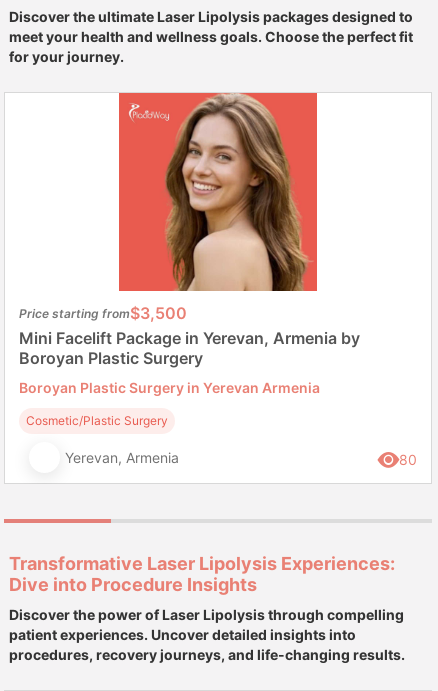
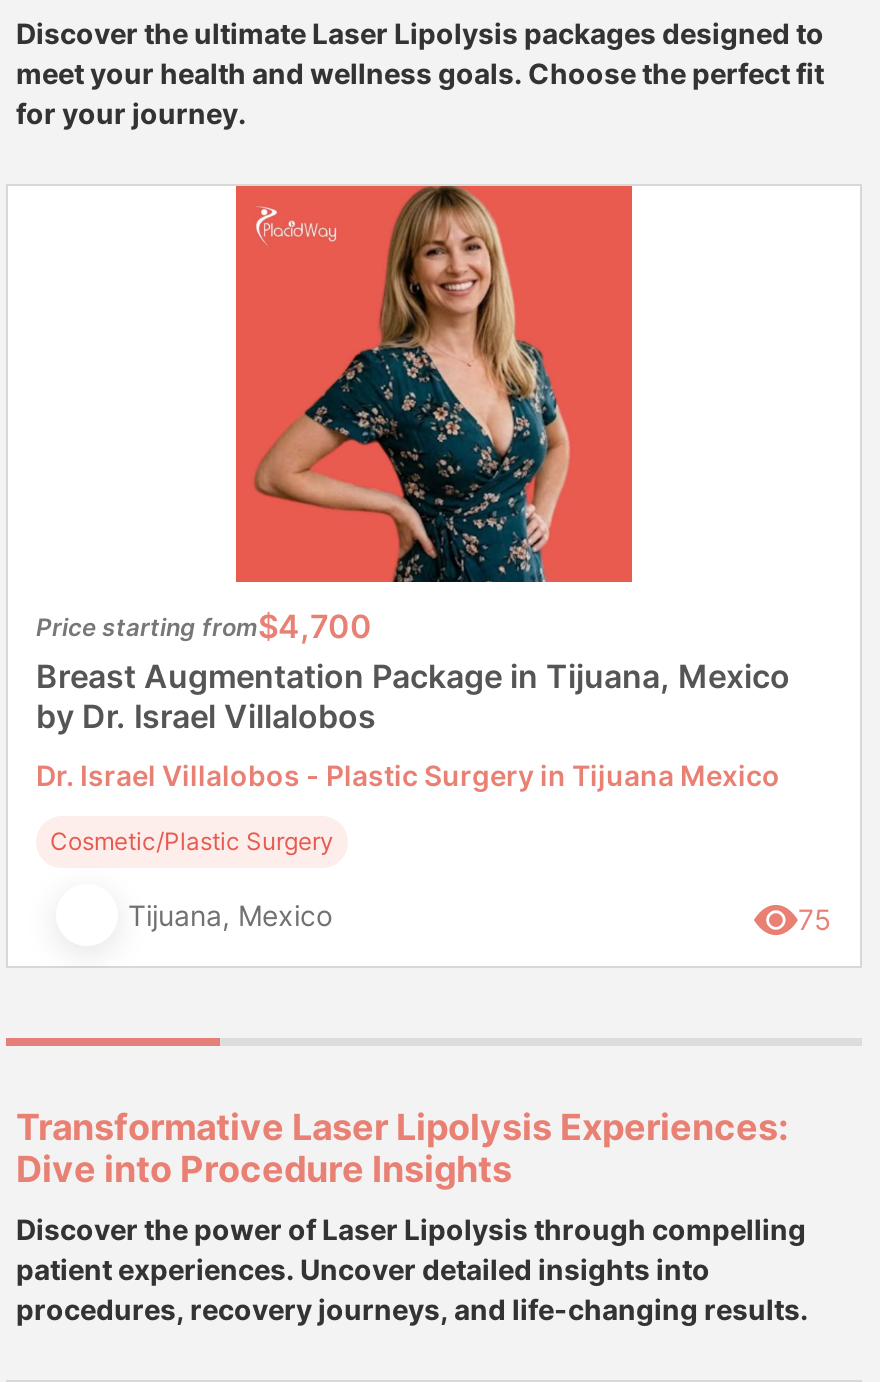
- [image]
- Price starting from$3,500
- Mini Facelift Package in Yerevan, Armenia by
- Boroyan Plastic Surgery
+ [image]
+ Price starting from$4,700
+ Breast Augmentation Package in Tijuana, Mexico
+ by Dr. Israel Villalobos

- Boroyan Plastic Surgery in Yerevan Armenia
+ Dr. Israel Villalobos - Plastic Surgery in Tijuana Mexico

- Yerevan, Armenia
- 80
+ Tijuana, Mexico
+ 75
